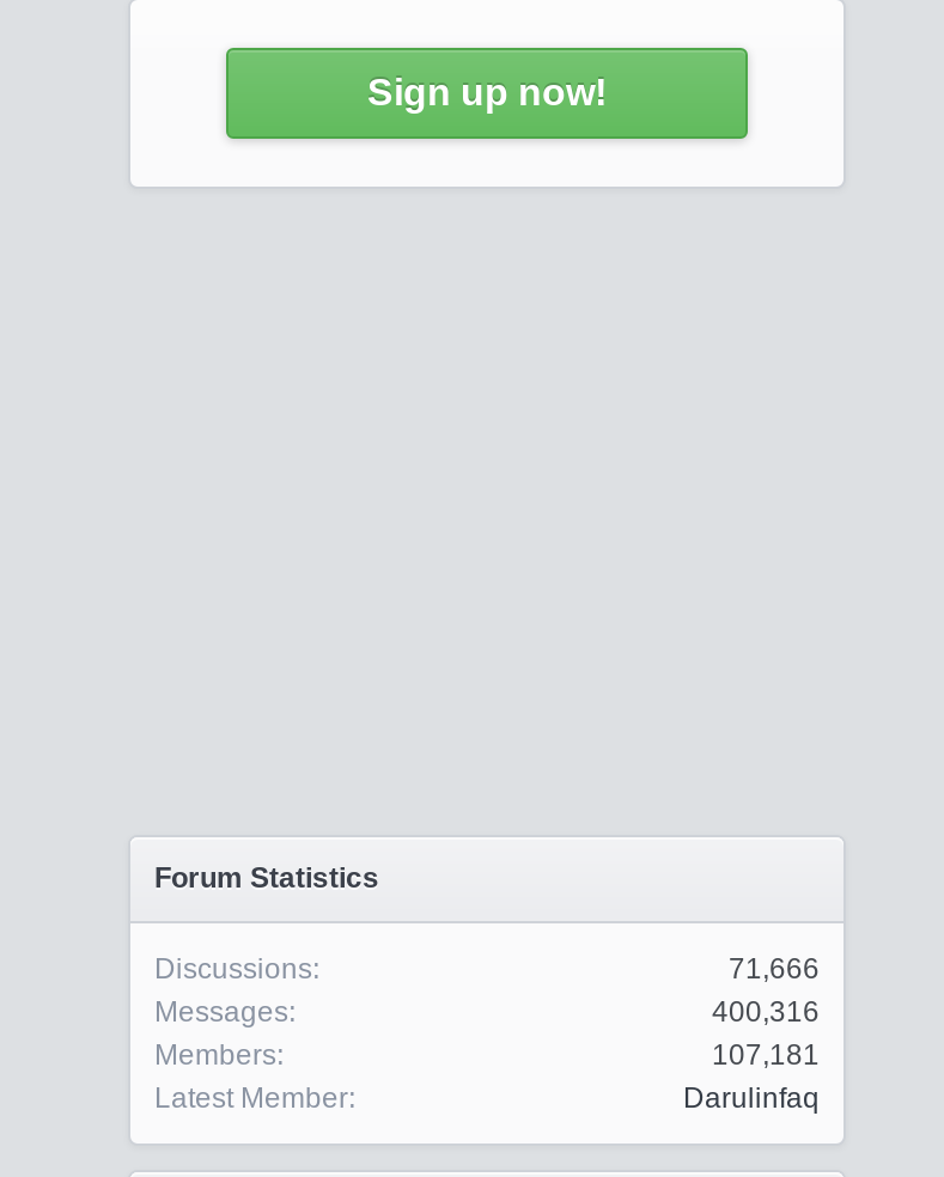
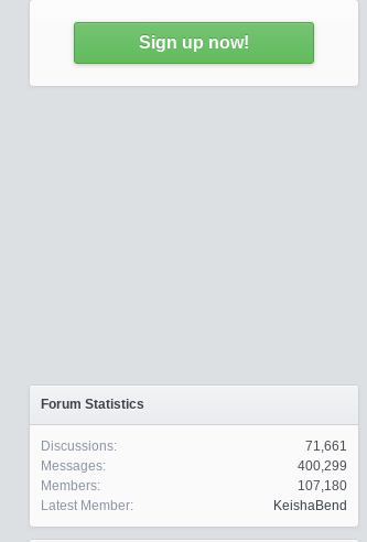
- 71,666
+ 71,661

- 400,316
+ 400,299

- 107,181
+ 107,180

- Darulinfaq
+ KeishaBend
